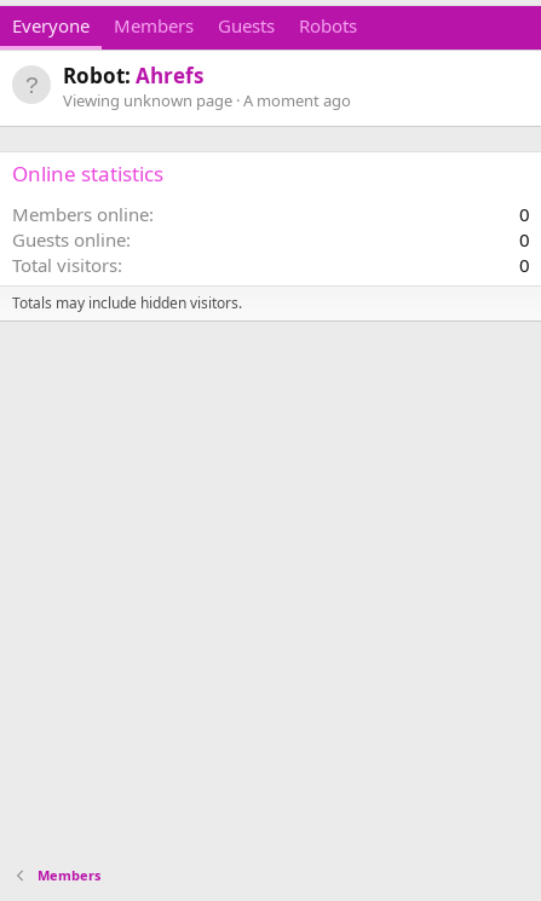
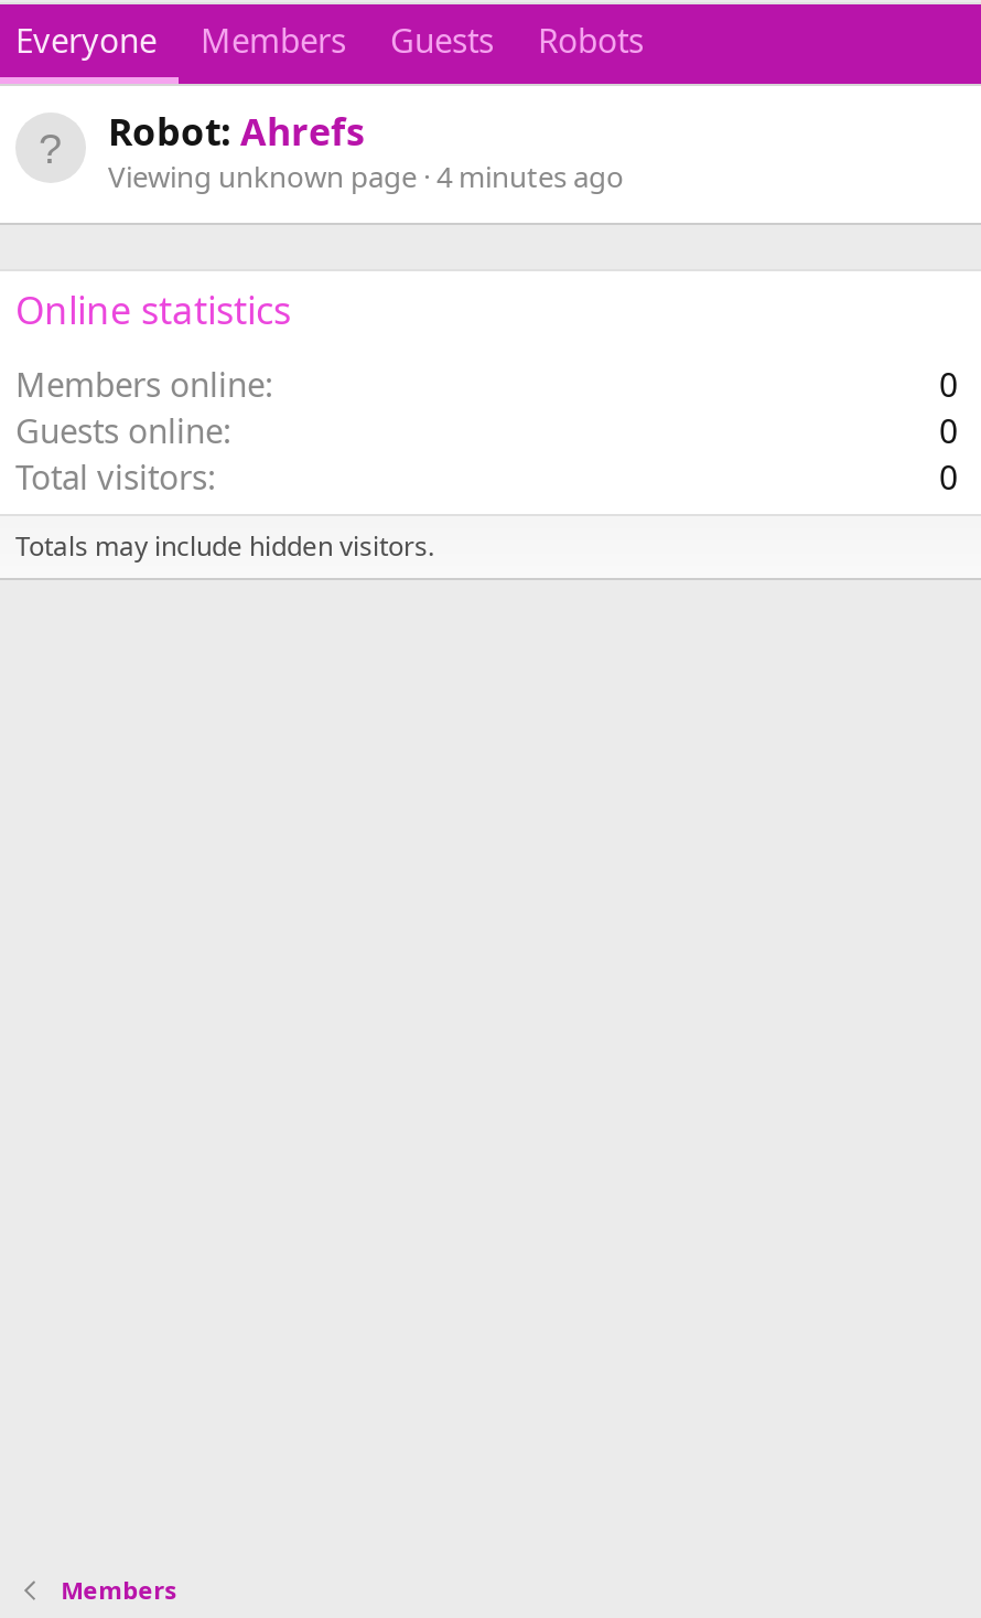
- Viewing unknown page A moment ago
+ Viewing unknown page 4 minutes ago
